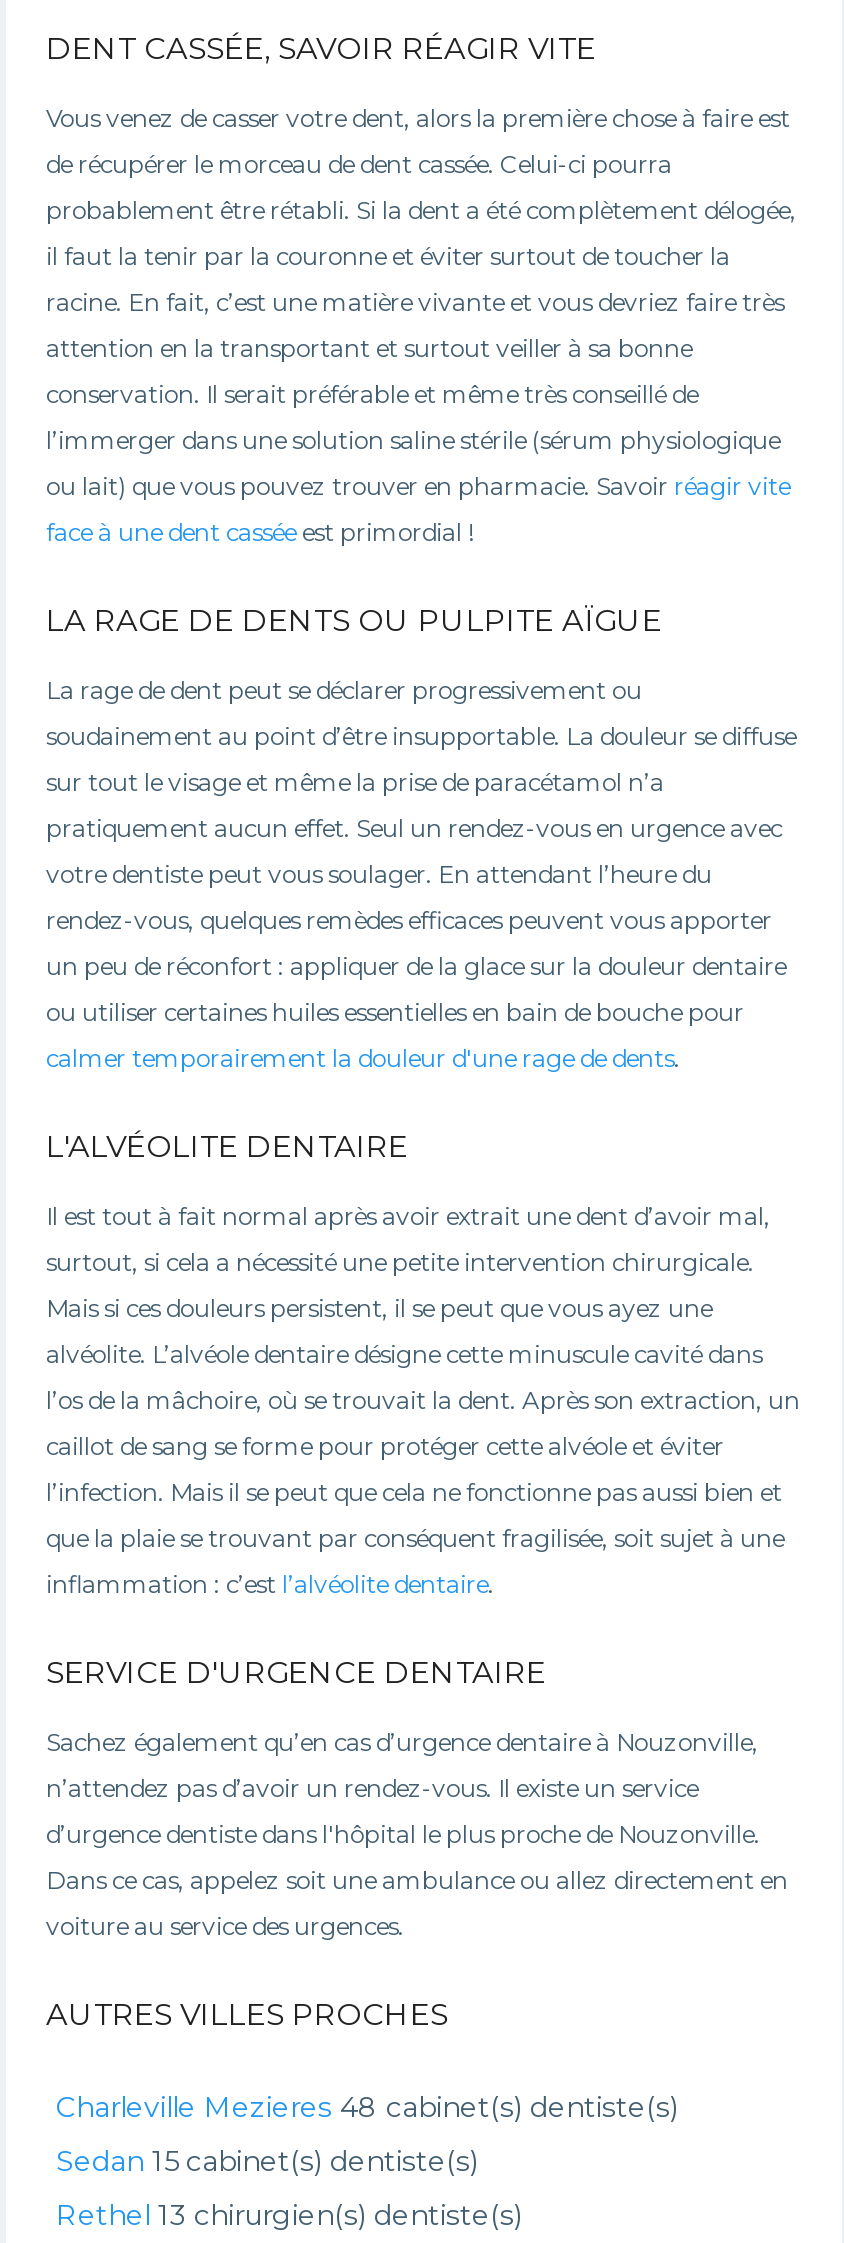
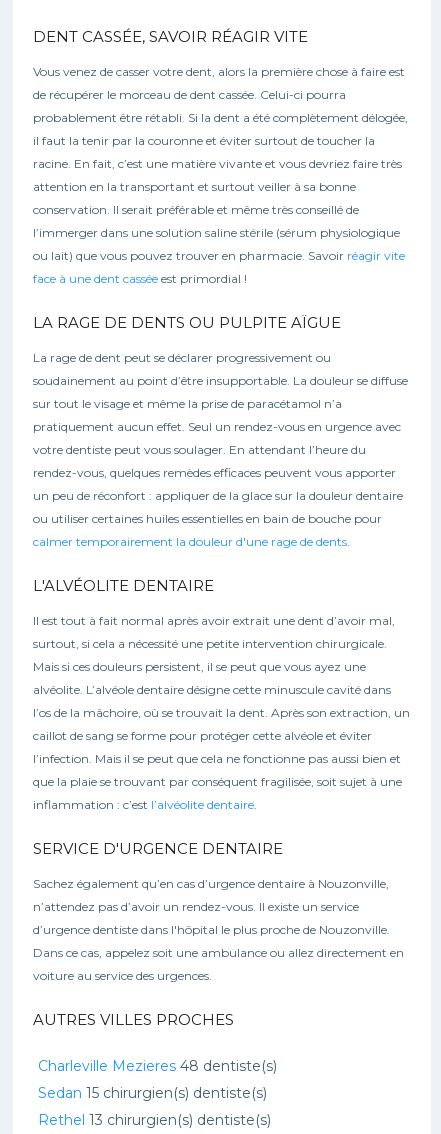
- Charleville Mezieres 48 cabinet(s) dentiste(s)
+ Charleville Mezieres 48 dentiste(s)

- Sedan 15 cabinet(s) dentiste(s)
+ Sedan 15 chirurgien(s) dentiste(s)
